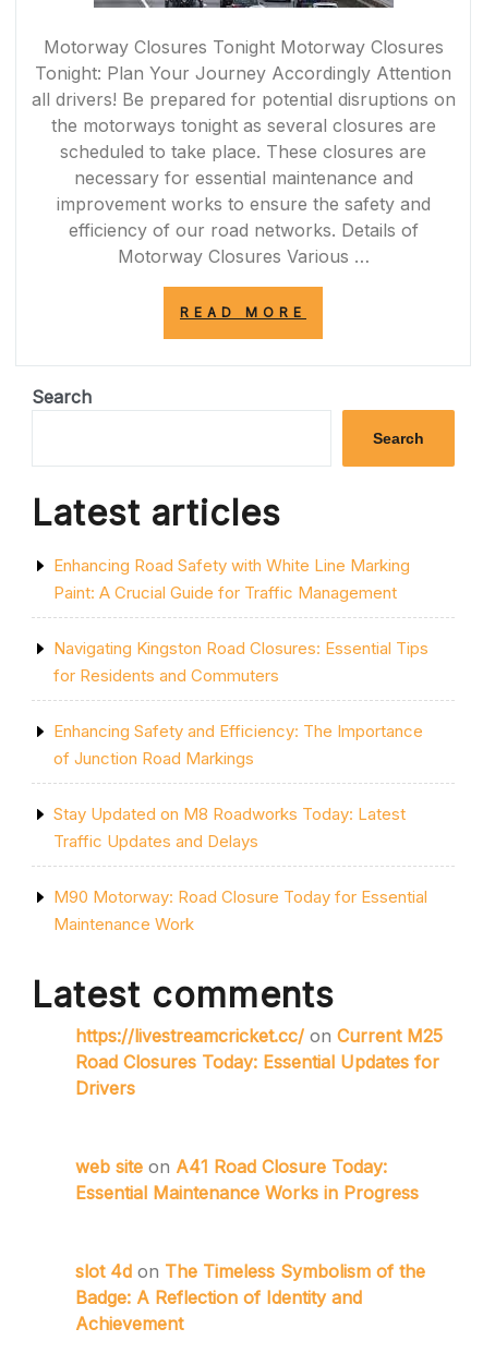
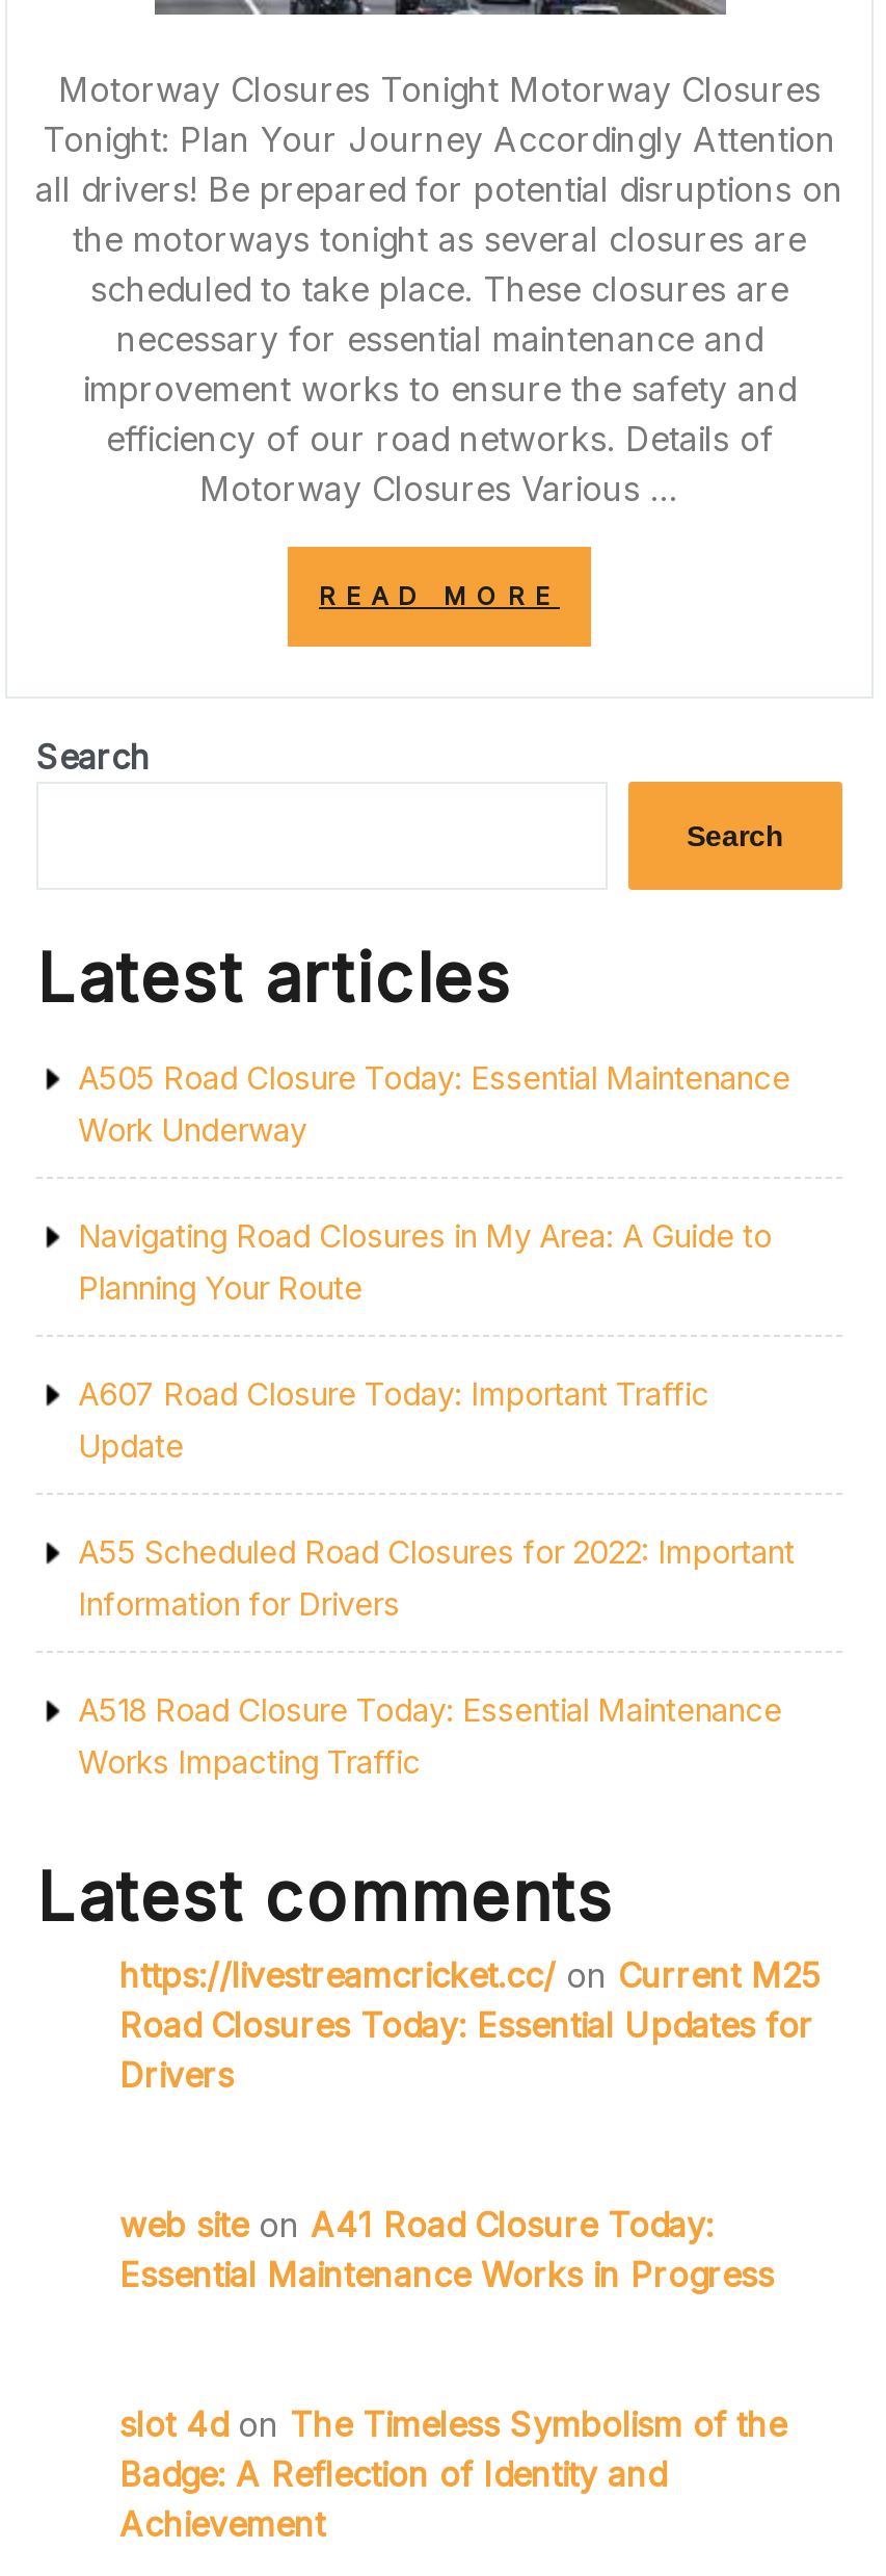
- Enhancing Road Safety with White Line Marking
- Paint: A Crucial Guide for Traffic Management
+ A505 Road Closure Today: Essential Maintenance
+ Work Underway

- Navigating Kingston Road Closures: Essential Tips
- for Residents and Commuters
+ Navigating Road Closures in My Area: A Guide to
+ Planning Your Route

- Enhancing Safety and Efficiency: The Importance
- of Junction Road Markings
+ A607 Road Closure Today: Important Traffic
+ Update

- Stay Updated on M8 Roadworks Today: Latest
- Traffic Updates and Delays
+ A55 Scheduled Road Closures for 2022: Important
+ Information for Drivers

- M90 Motorway: Road Closure Today for Essential
- Maintenance Work
+ A518 Road Closure Today: Essential Maintenance
+ Works Impacting Traffic
